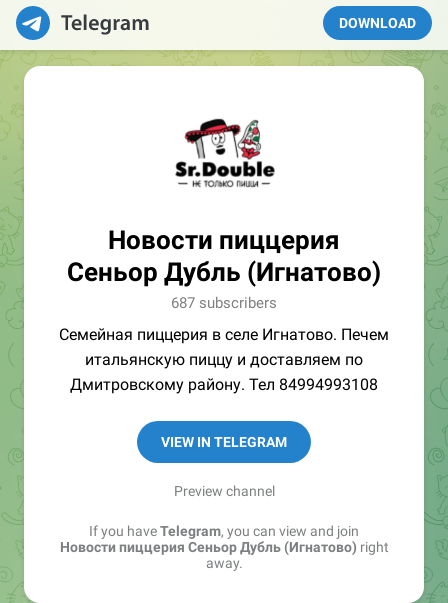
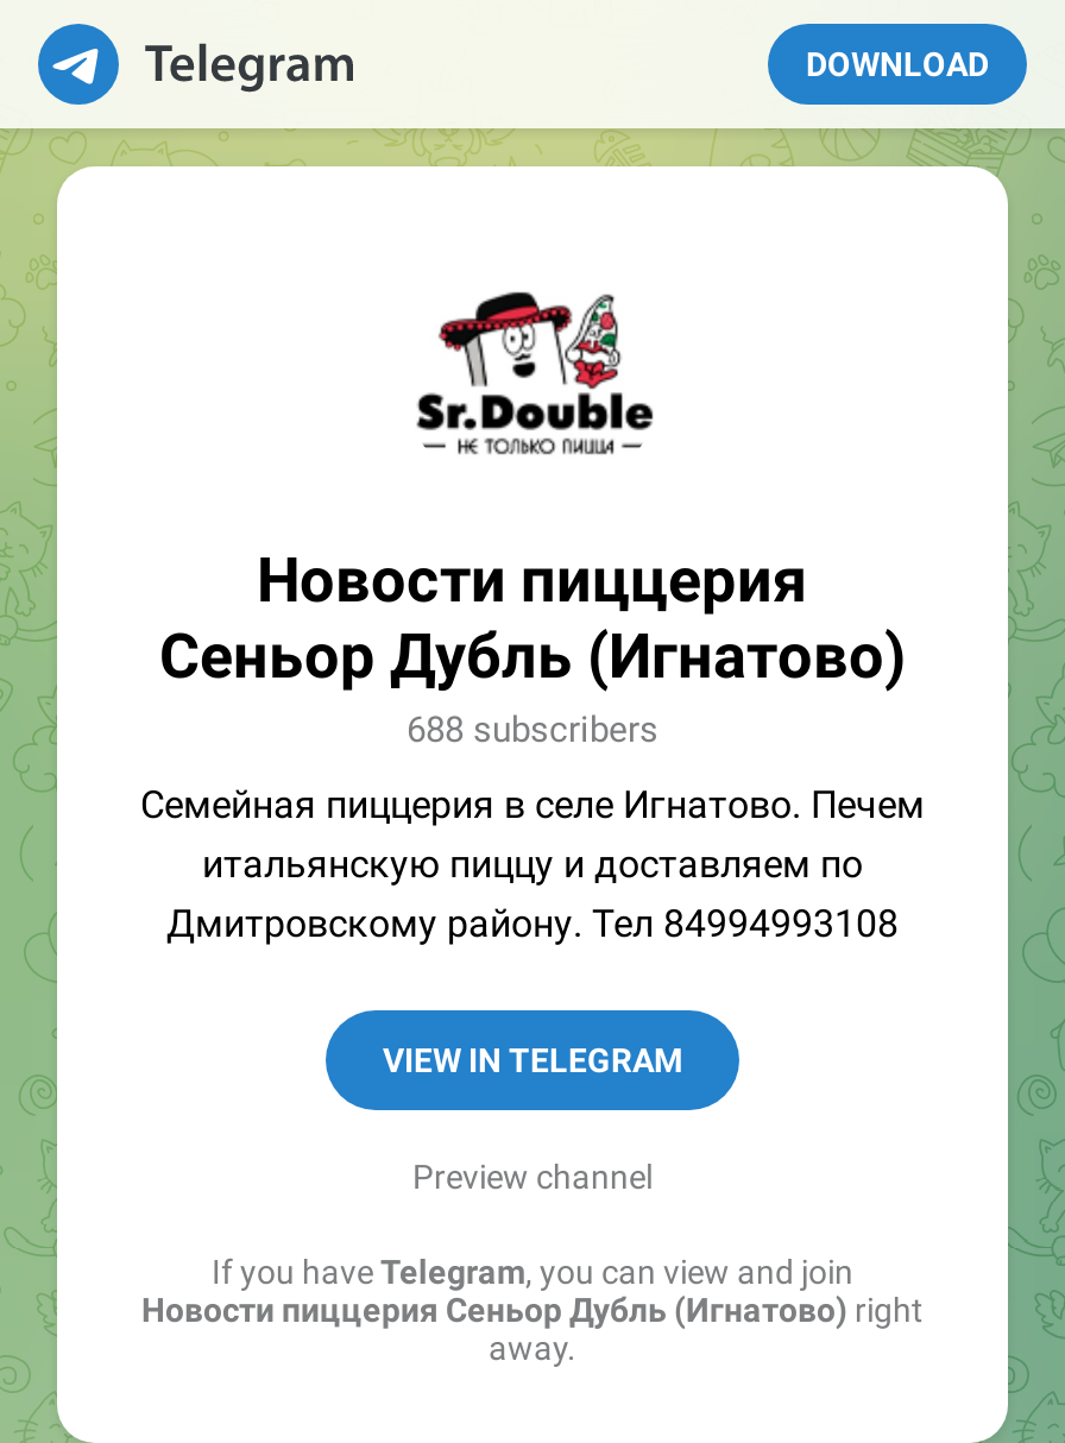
- 687 subscribers
+ 688 subscribers
